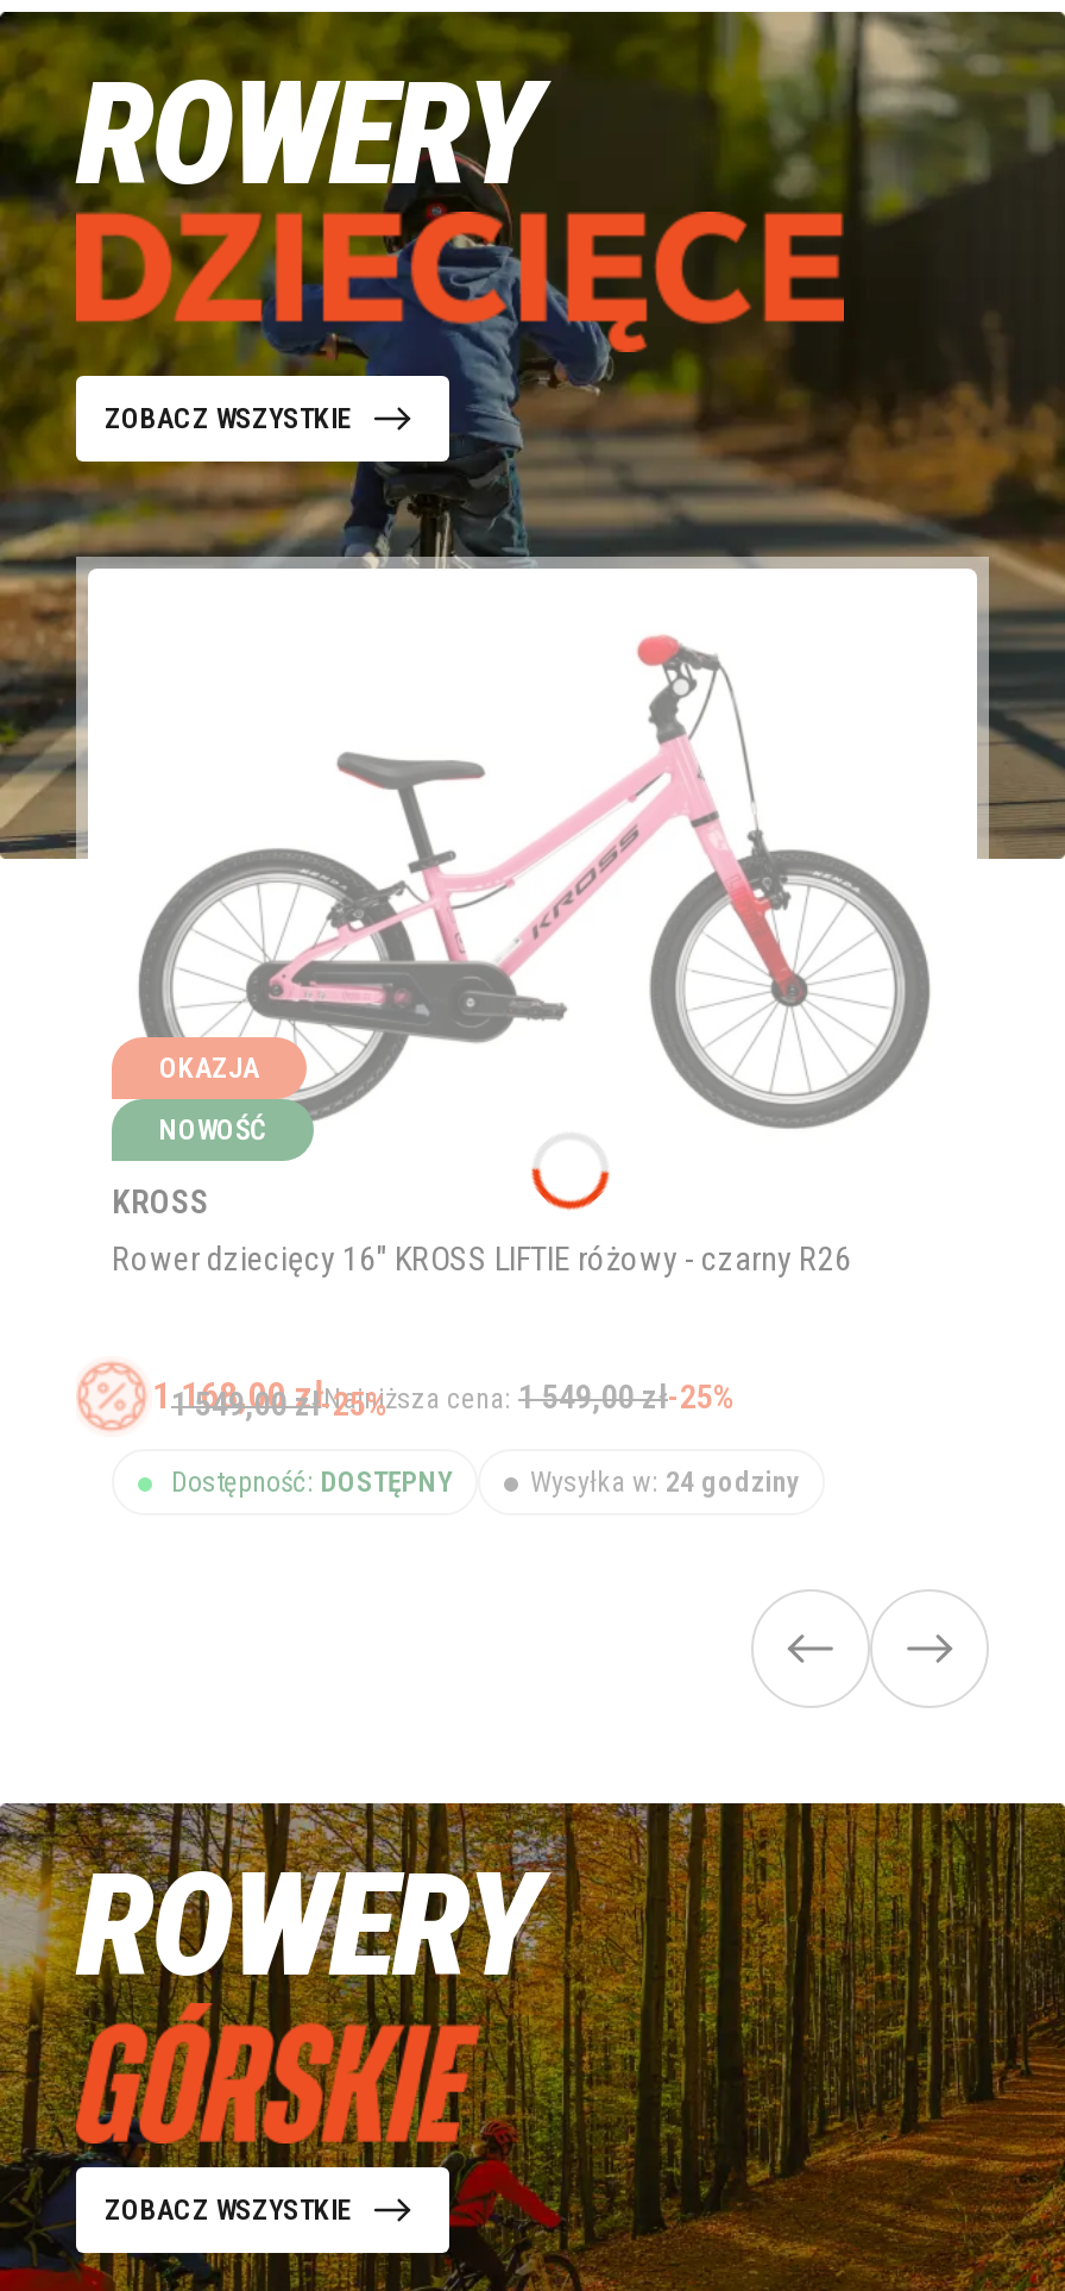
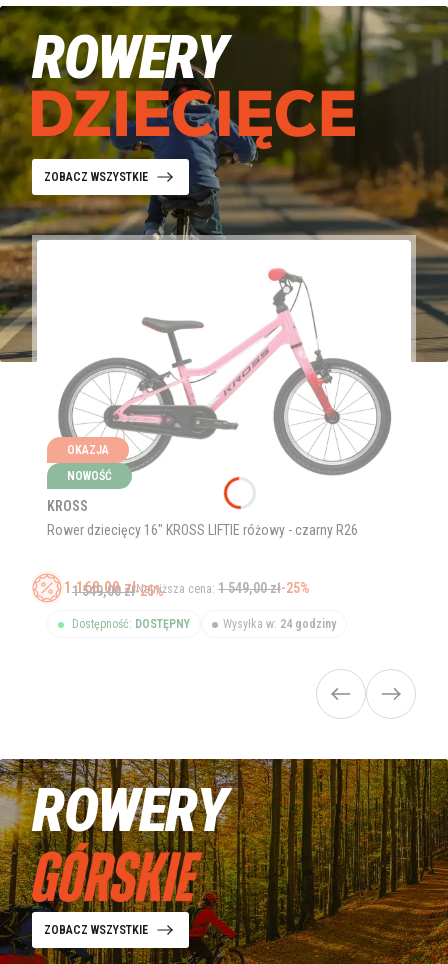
- [image]
+ [image]
